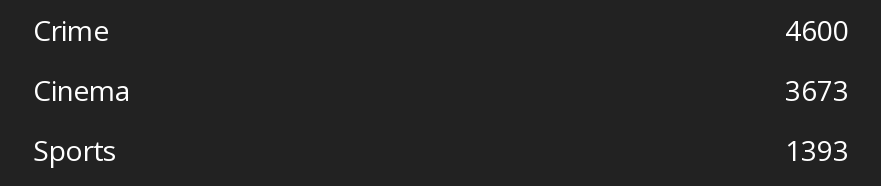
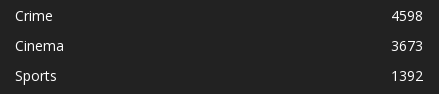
- 4600
+ 4598

- 1393
+ 1392
